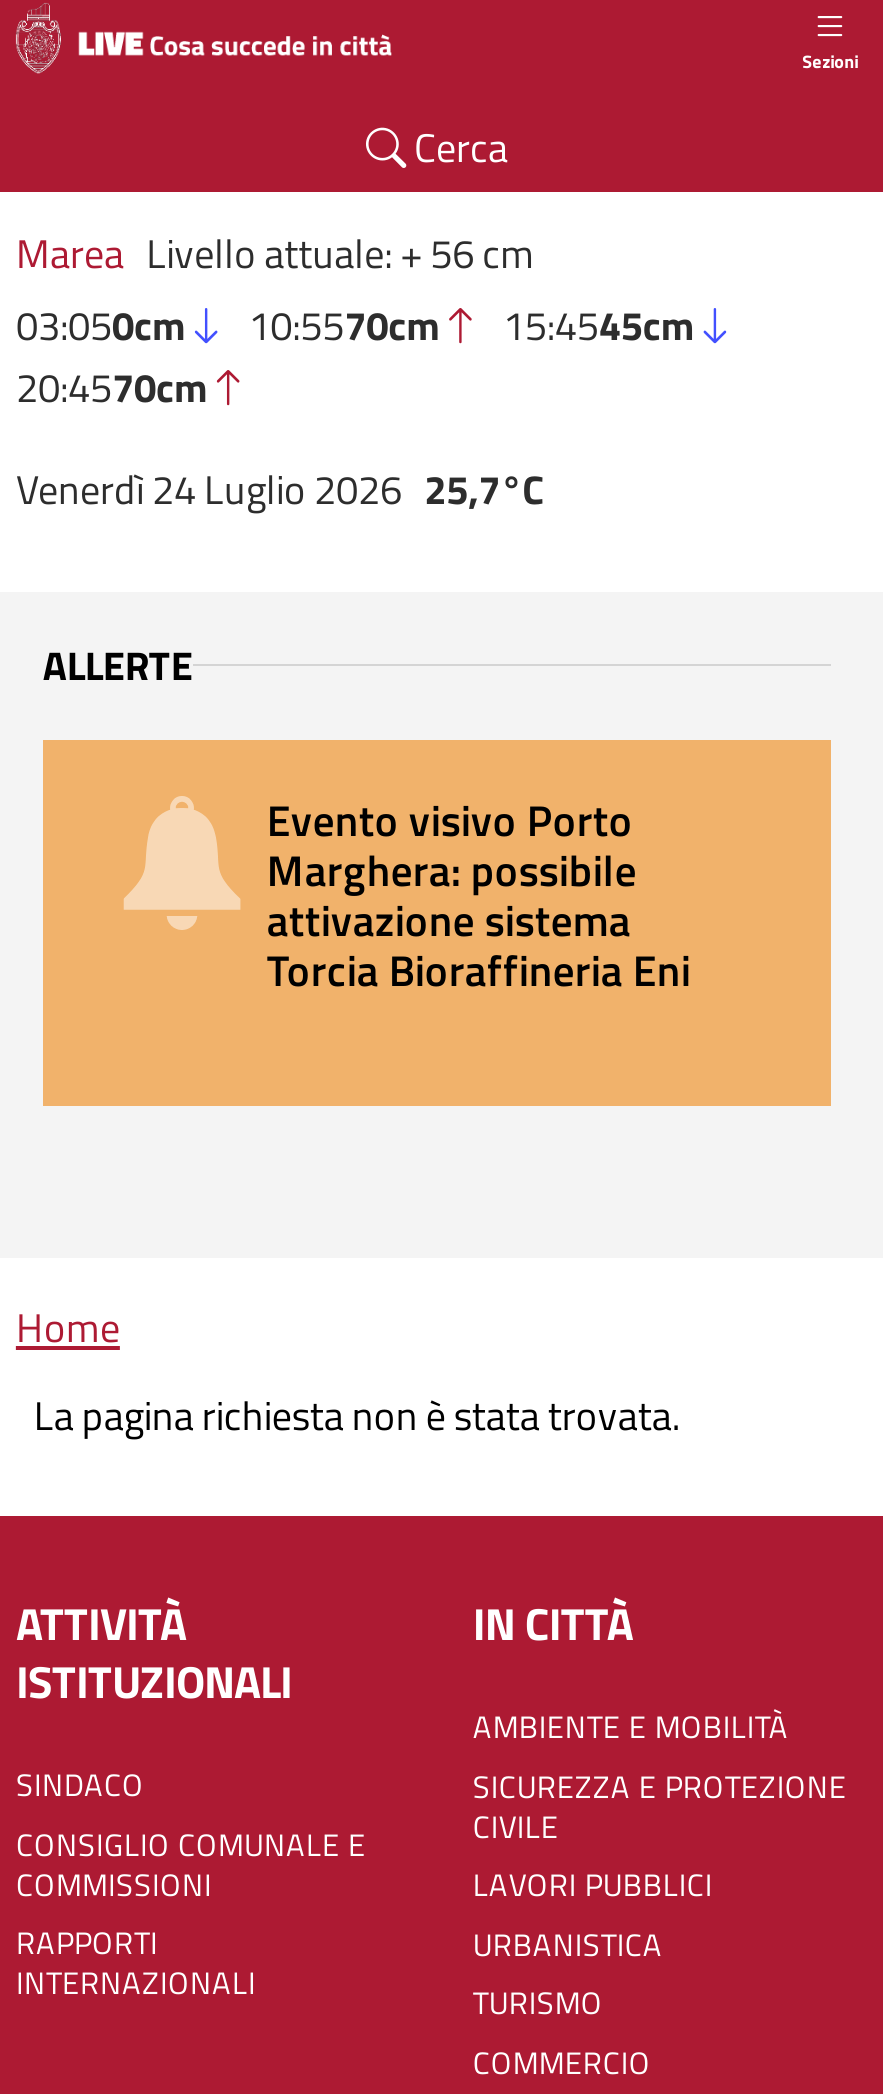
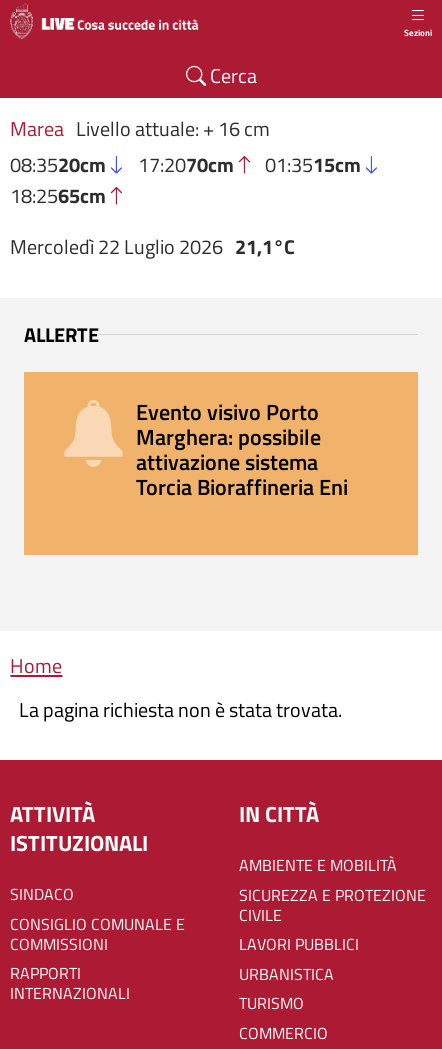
- Marea Livello attuale: + 56 cm
- 03:050cm
- 10:5570cm
- 15:4545cm
- 20:4570cm
+ Marea Livello attuale: + 16 cm
+ 08:3520cm
+ 17:2070cm
+ 01:3515cm
+ 18:2565cm

- Venerdì 24 Luglio 2026 25,7°C
+ Mercoledì 22 Luglio 2026 21,1°C
